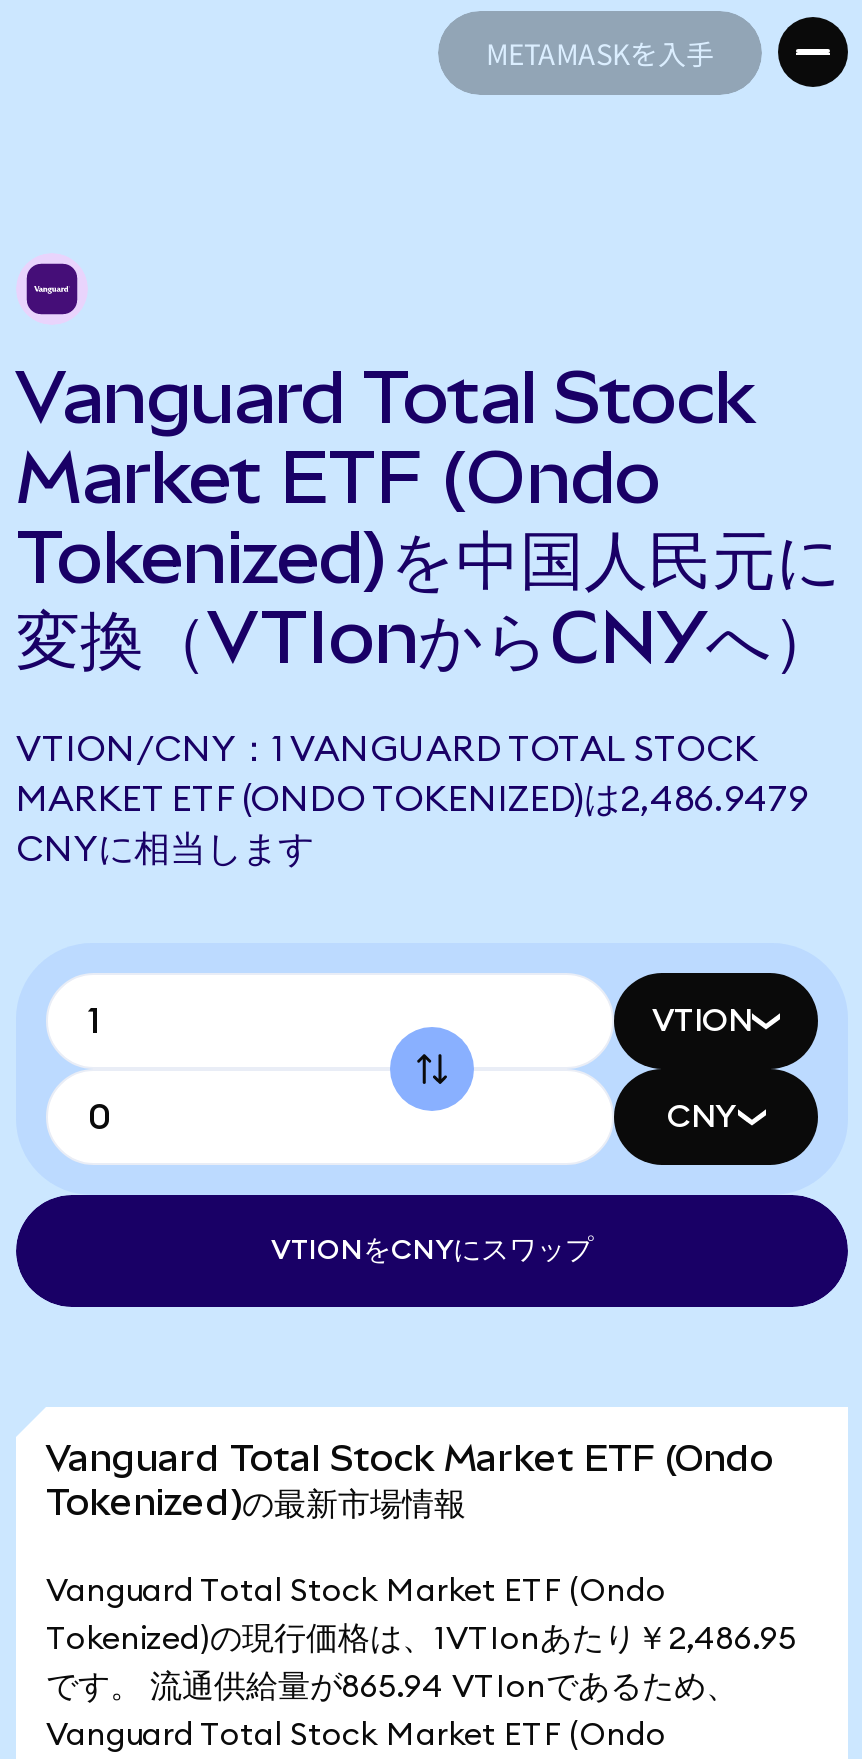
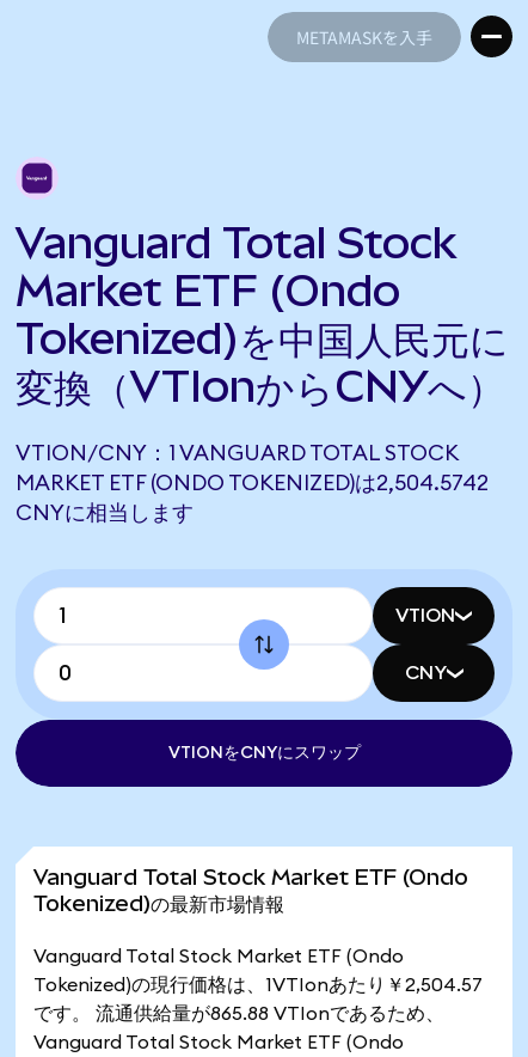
- MARKET ETF (ONDO TOKENIZED)は2,486.9479
+ MARKET ETF (ONDO TOKENIZED)は2,504.5742

- Tokenized)の現行価格は、1VTIonあたり￥2,486.95
+ Tokenized)の現行価格は、1VTIonあたり￥2,504.57

- です。 流通供給量が865.94 VTIonであるため、
+ です。 流通供給量が865.88 VTIonであるため、
